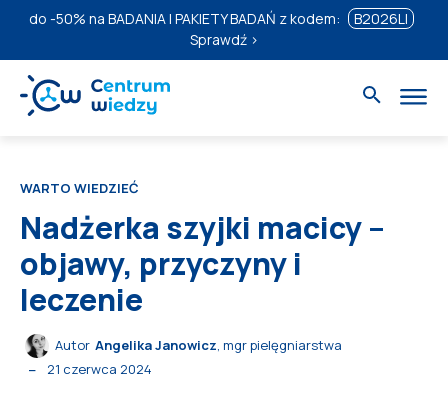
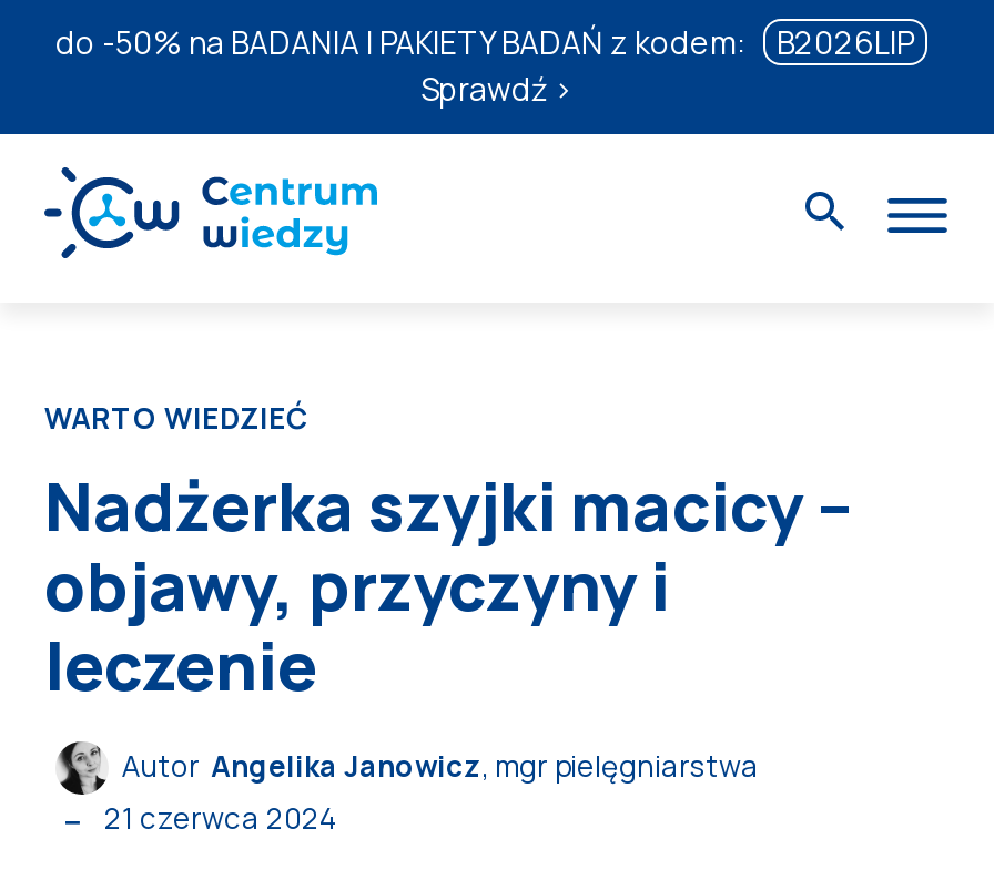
- do -50% na BADANIA I PAKIETY BADAŃ z kodem: B2026LI
+ do -50% na BADANIA I PAKIETY BADAŃ z kodem: B2026LIP
